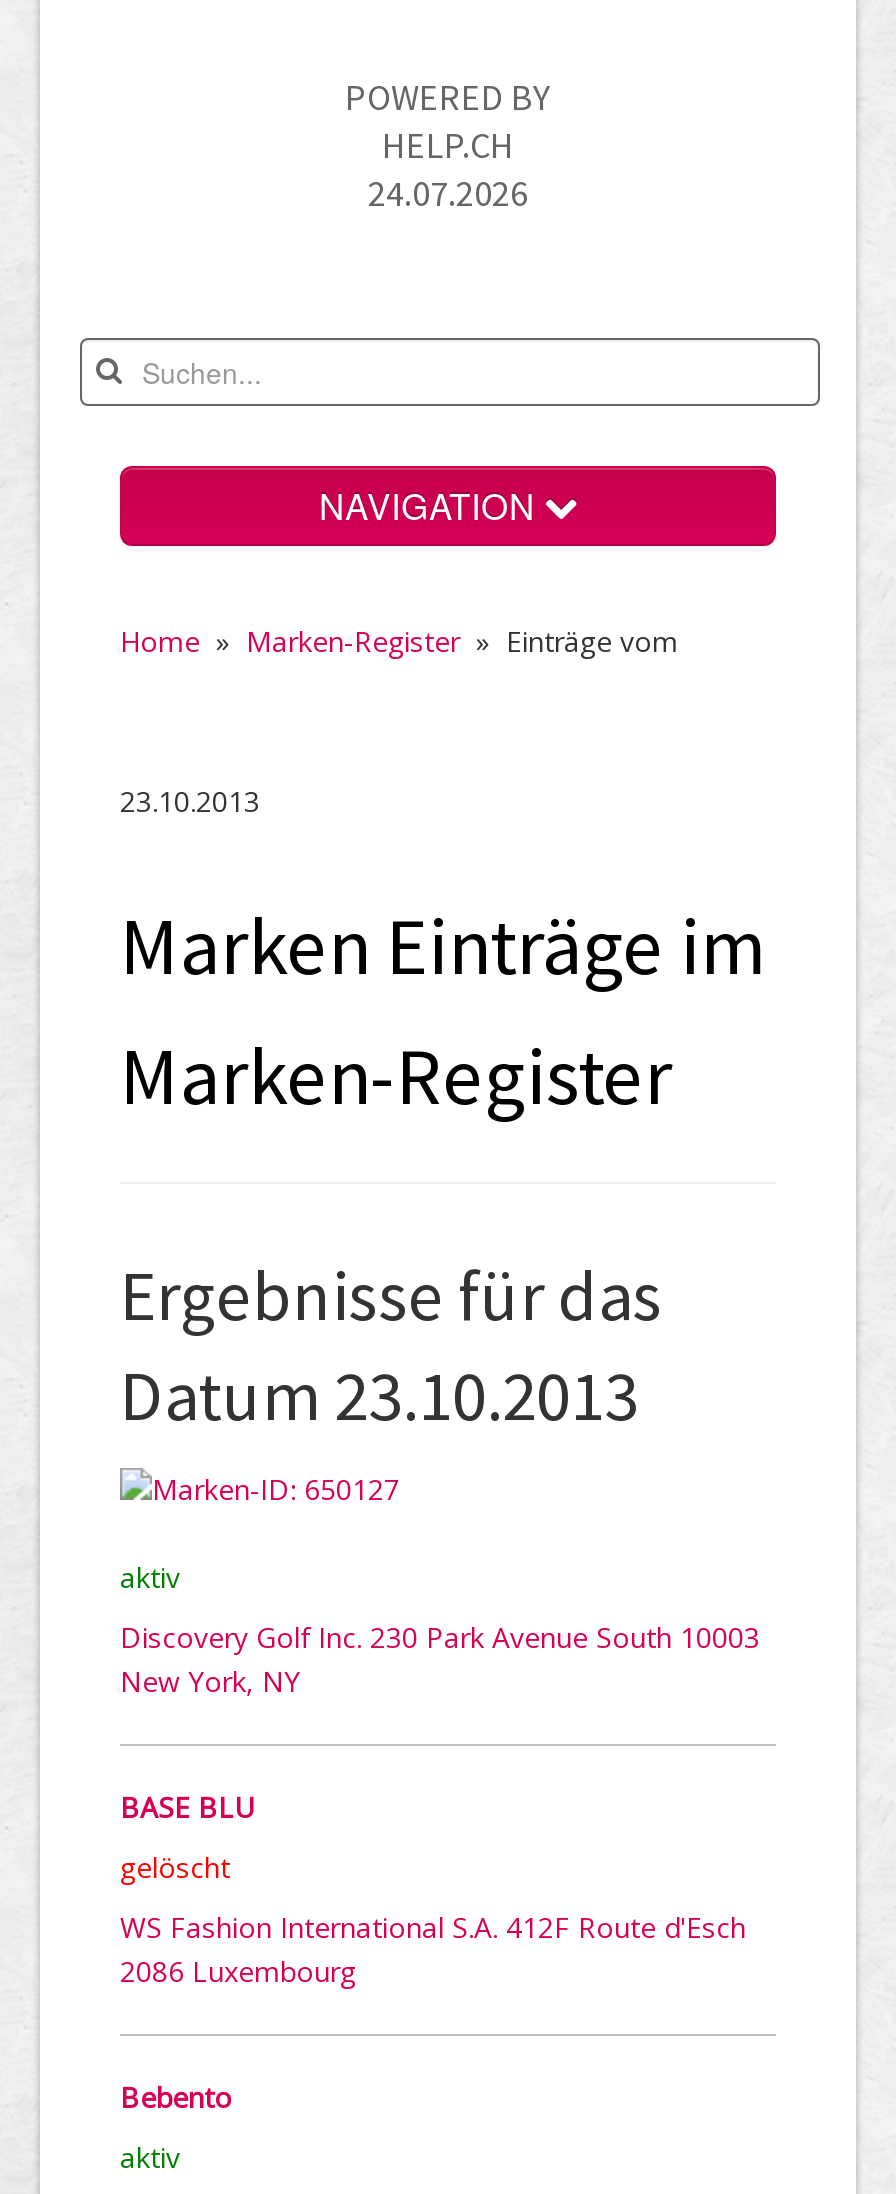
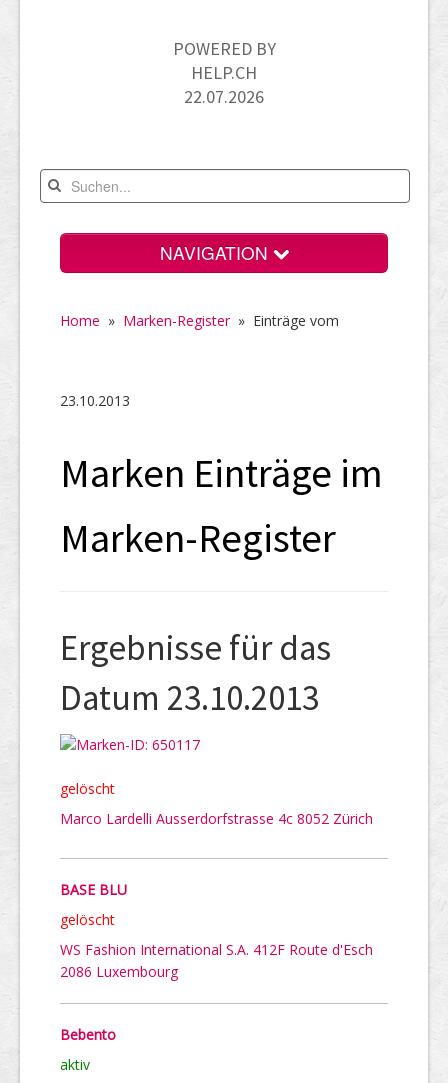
- 24.07.2026
+ 22.07.2026

- aktiv
+ gelöscht

- Discovery Golf Inc. 230 Park Avenue South 10003
- New York, NY
+ Marco Lardelli Ausserdorfstrasse 4c 8052 Zürich
